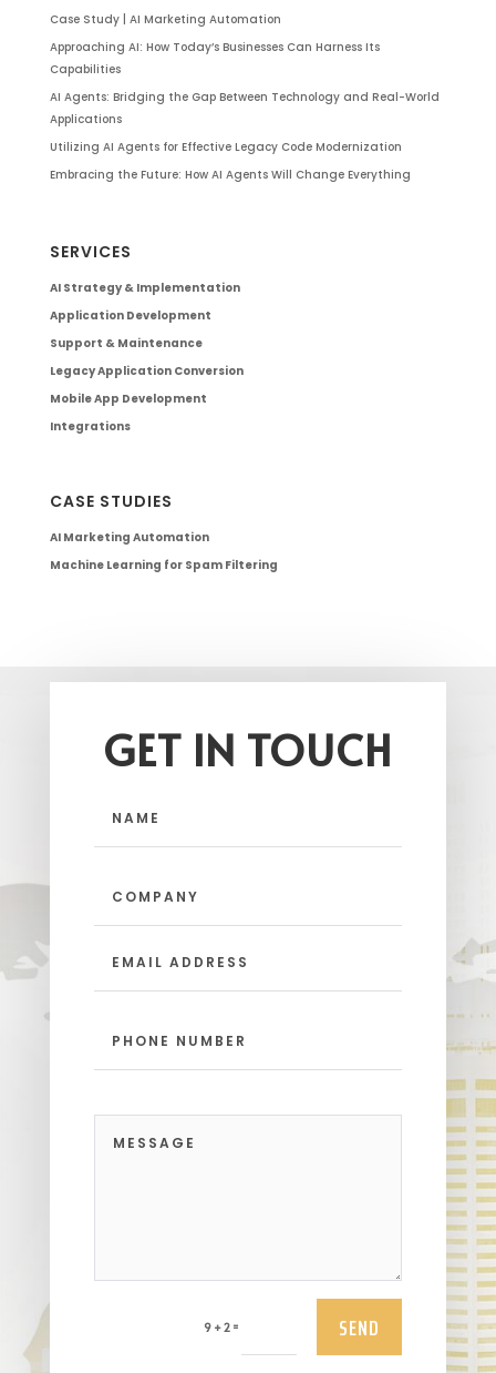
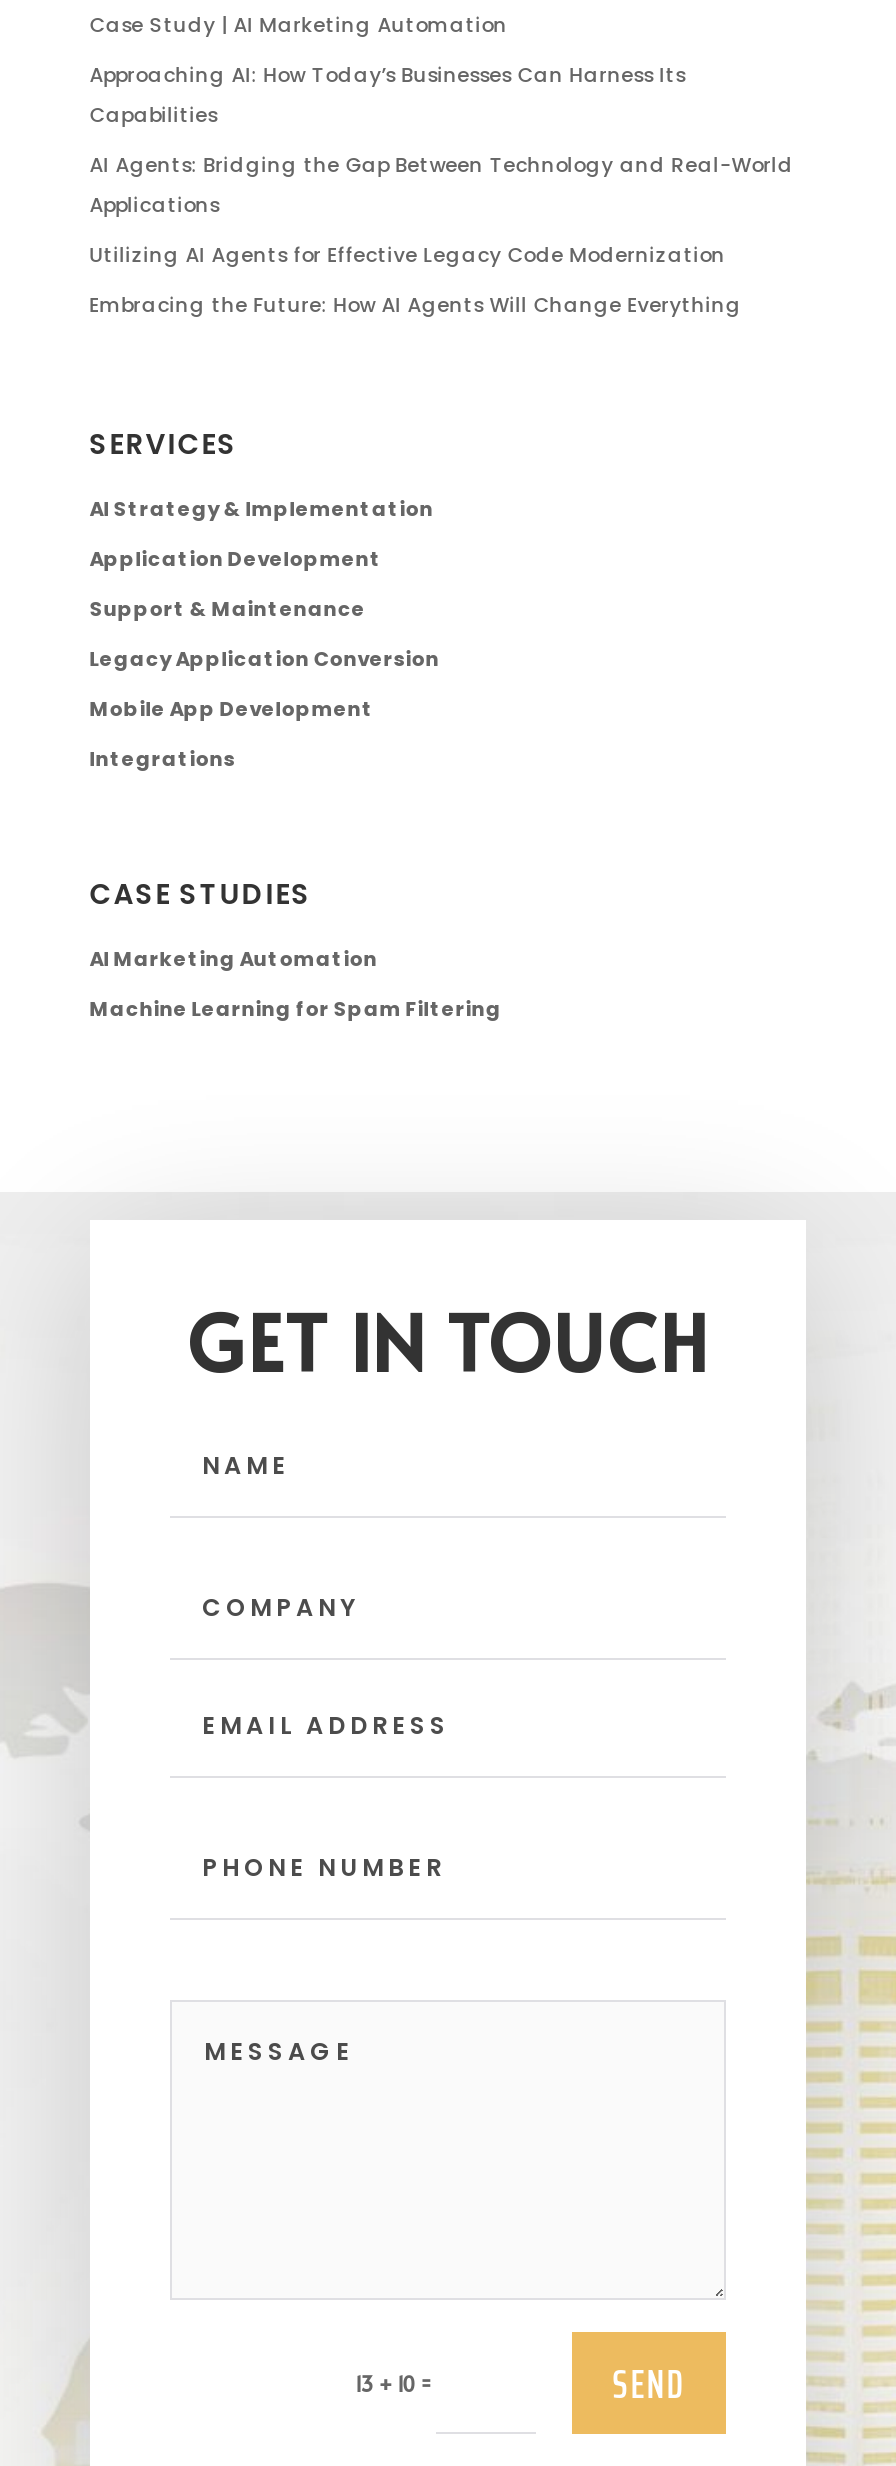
- 9 + 2 =
+ 13 + 10 =
